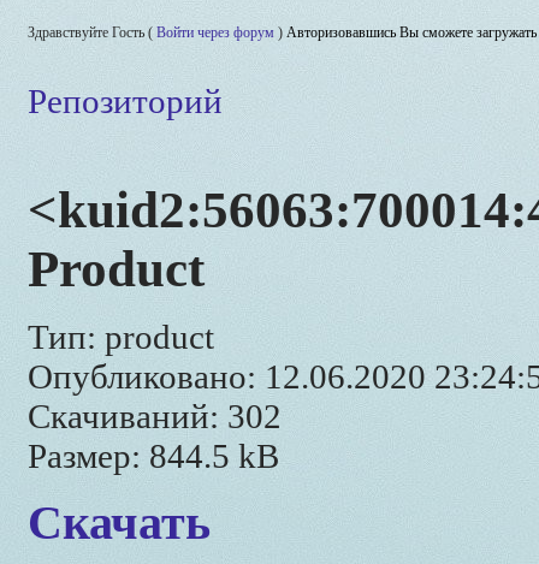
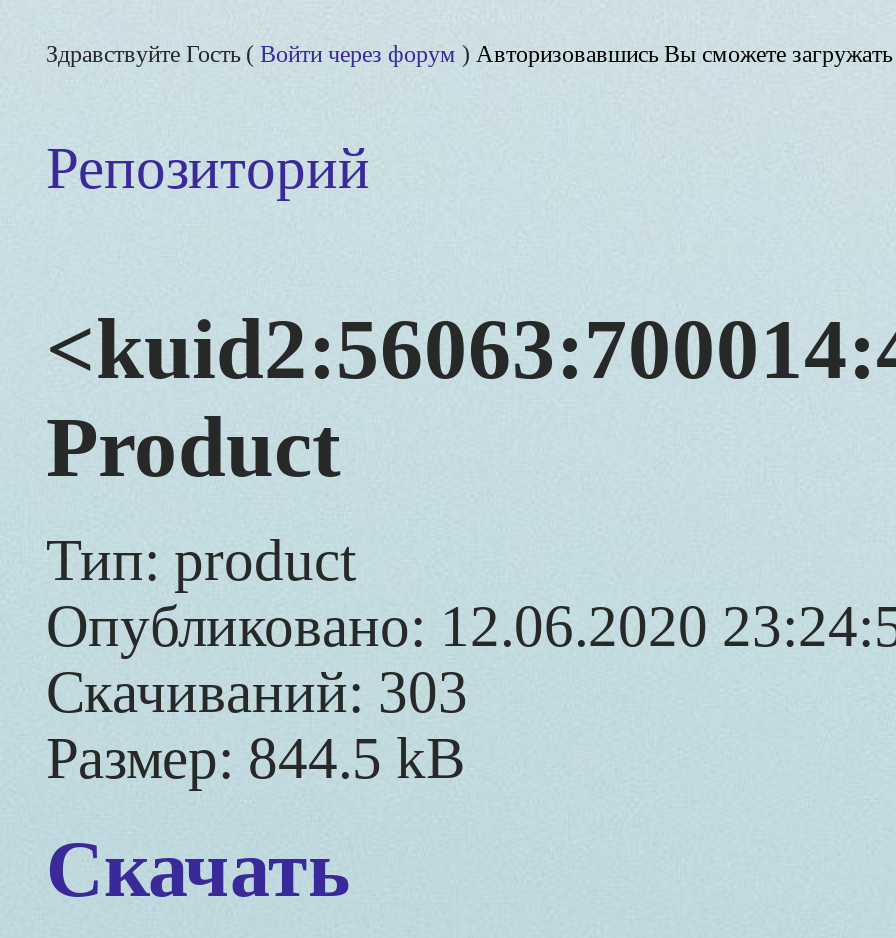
- Скачиваний: 302
+ Скачиваний: 303
